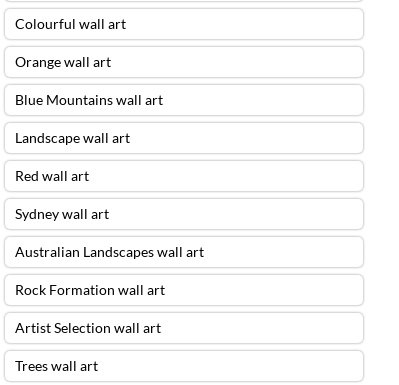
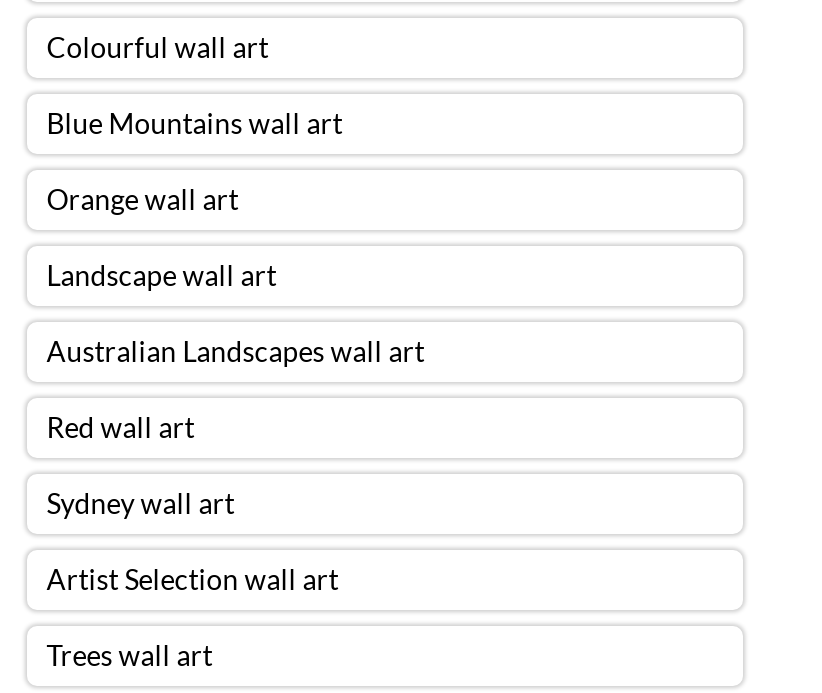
moved down: Orange wall art

moved up: Blue Mountains wall art

moved down: Red wall art | Sydney wall art

moved up: Australian Landscapes wall art

- Rock Formation wall art
